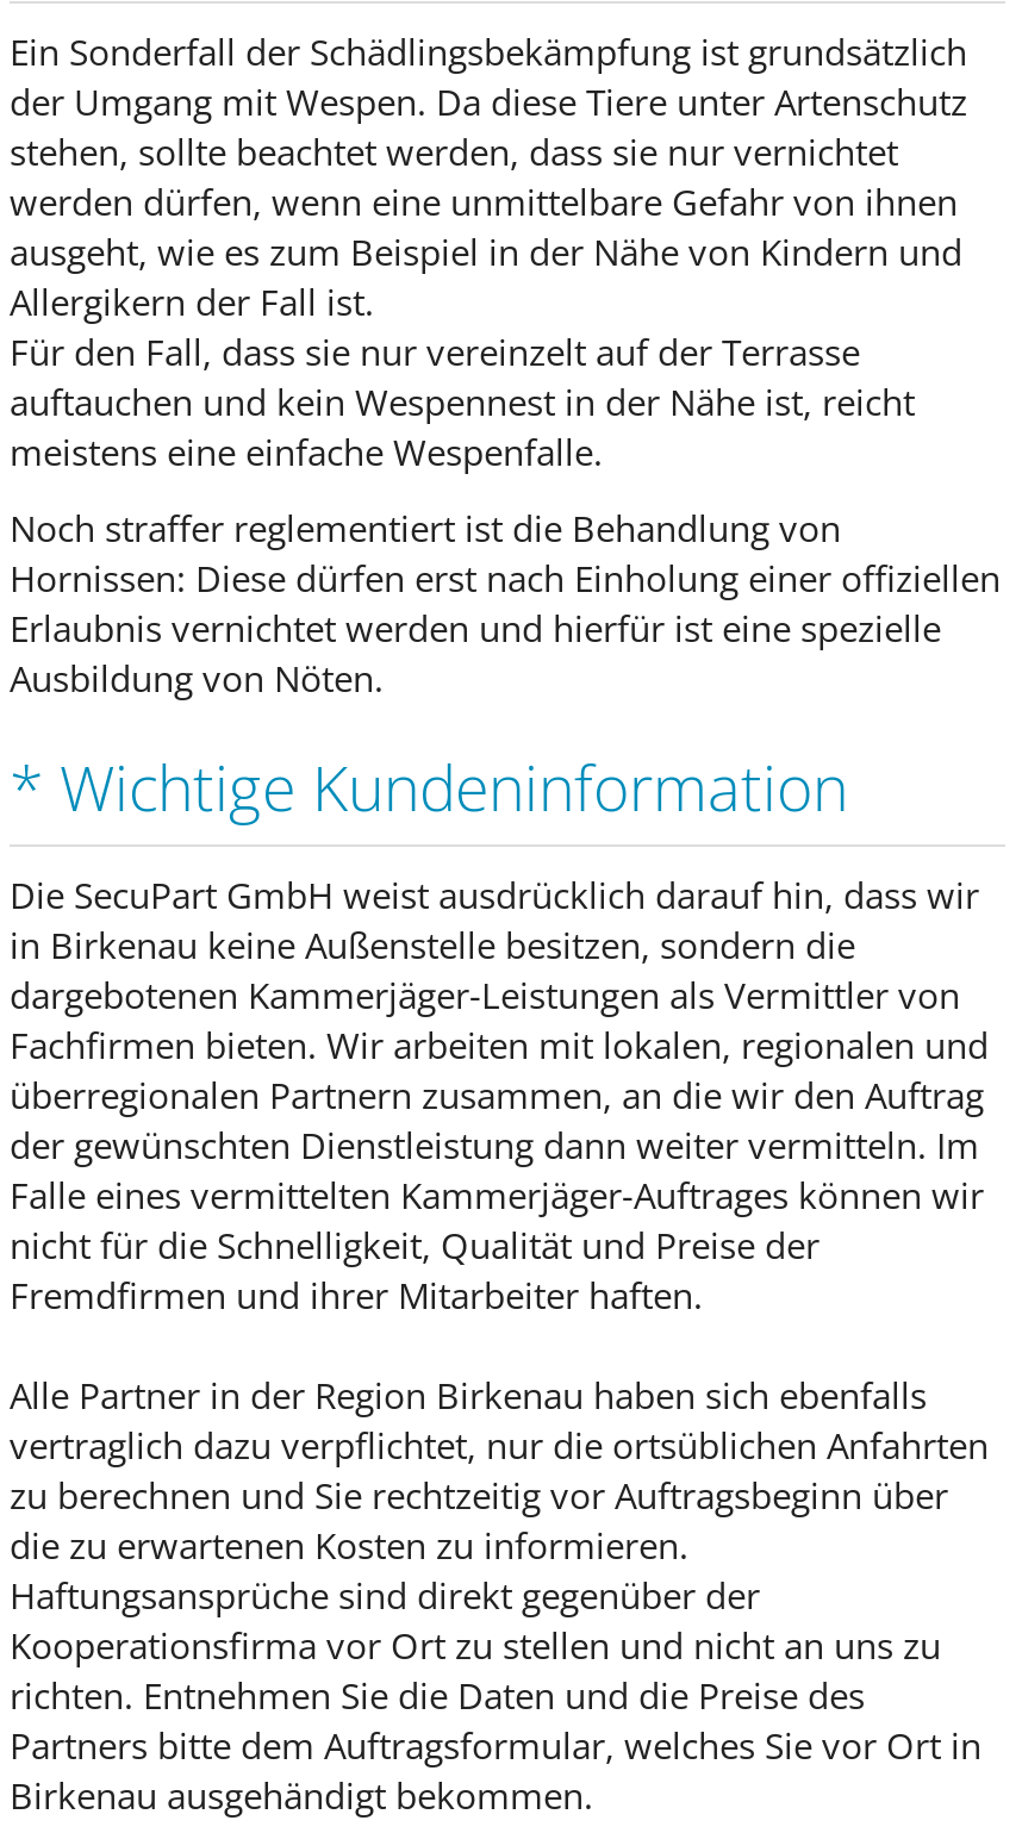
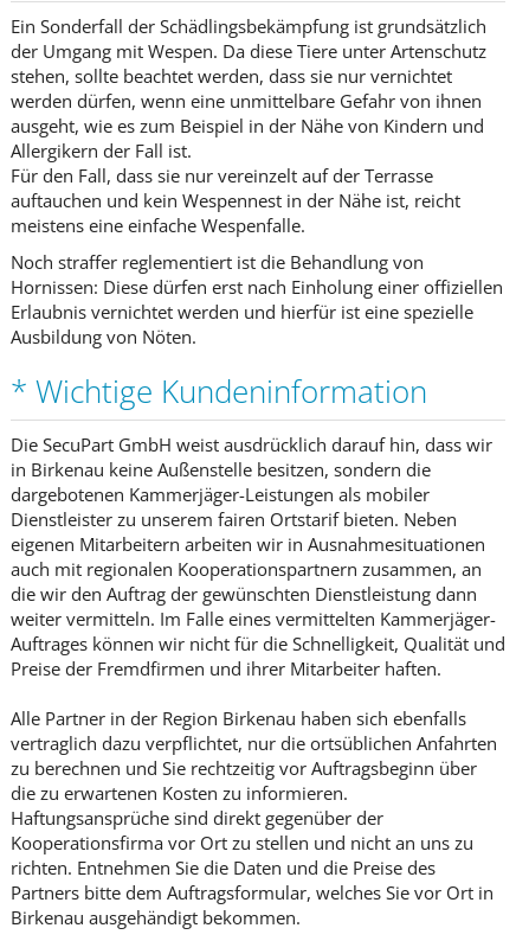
- dargebotenen Kammerjäger-Leistungen als Vermittler von
- Fachfirmen bieten. Wir arbeiten mit lokalen, regionalen und
- überregionalen Partnern zusammen, an die wir den Auftrag
- der gewünschten Dienstleistung dann weiter vermitteln. Im
- Falle eines vermittelten Kammerjäger-Auftrages können wir
- nicht für die Schnelligkeit, Qualität und Preise der
- Fremdfirmen und ihrer Mitarbeiter haften.
+ dargebotenen Kammerjäger-Leistungen als mobiler
+ Dienstleister zu unserem fairen Ortstarif bieten. Neben
+ eigenen Mitarbeitern arbeiten wir in Ausnahmesituationen
+ auch mit regionalen Kooperationspartnern zusammen, an
+ die wir den Auftrag der gewünschten Dienstleistung dann
+ weiter vermitteln. Im Falle eines vermittelten Kammerjäger-
+ Auftrages können wir nicht für die Schnelligkeit, Qualität und
+ Preise der Fremdfirmen und ihrer Mitarbeiter haften.
